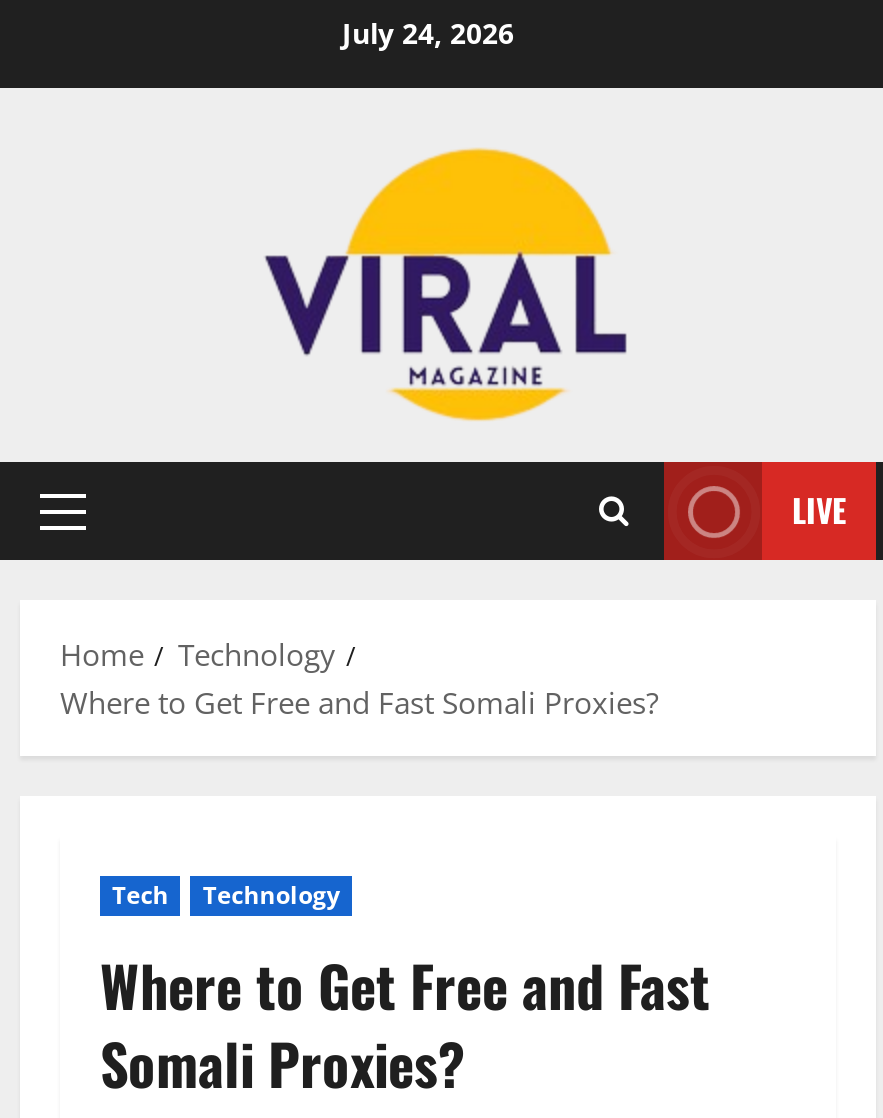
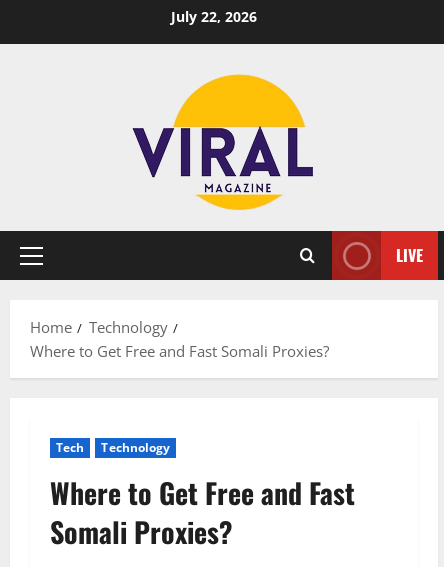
- July 24, 2026
+ July 22, 2026
